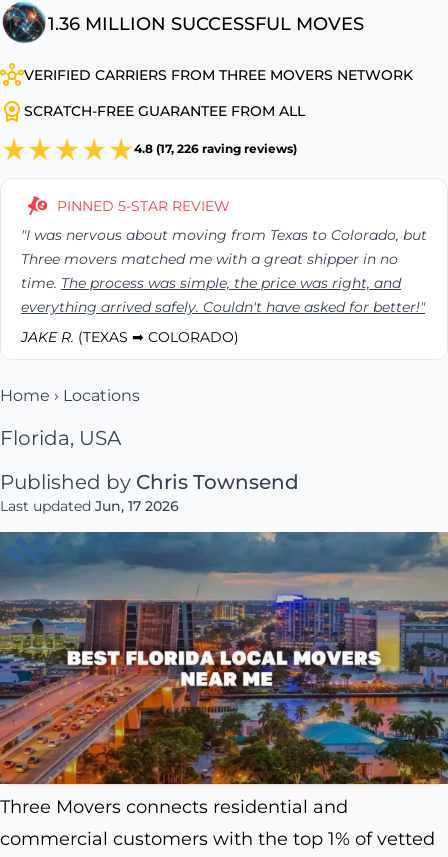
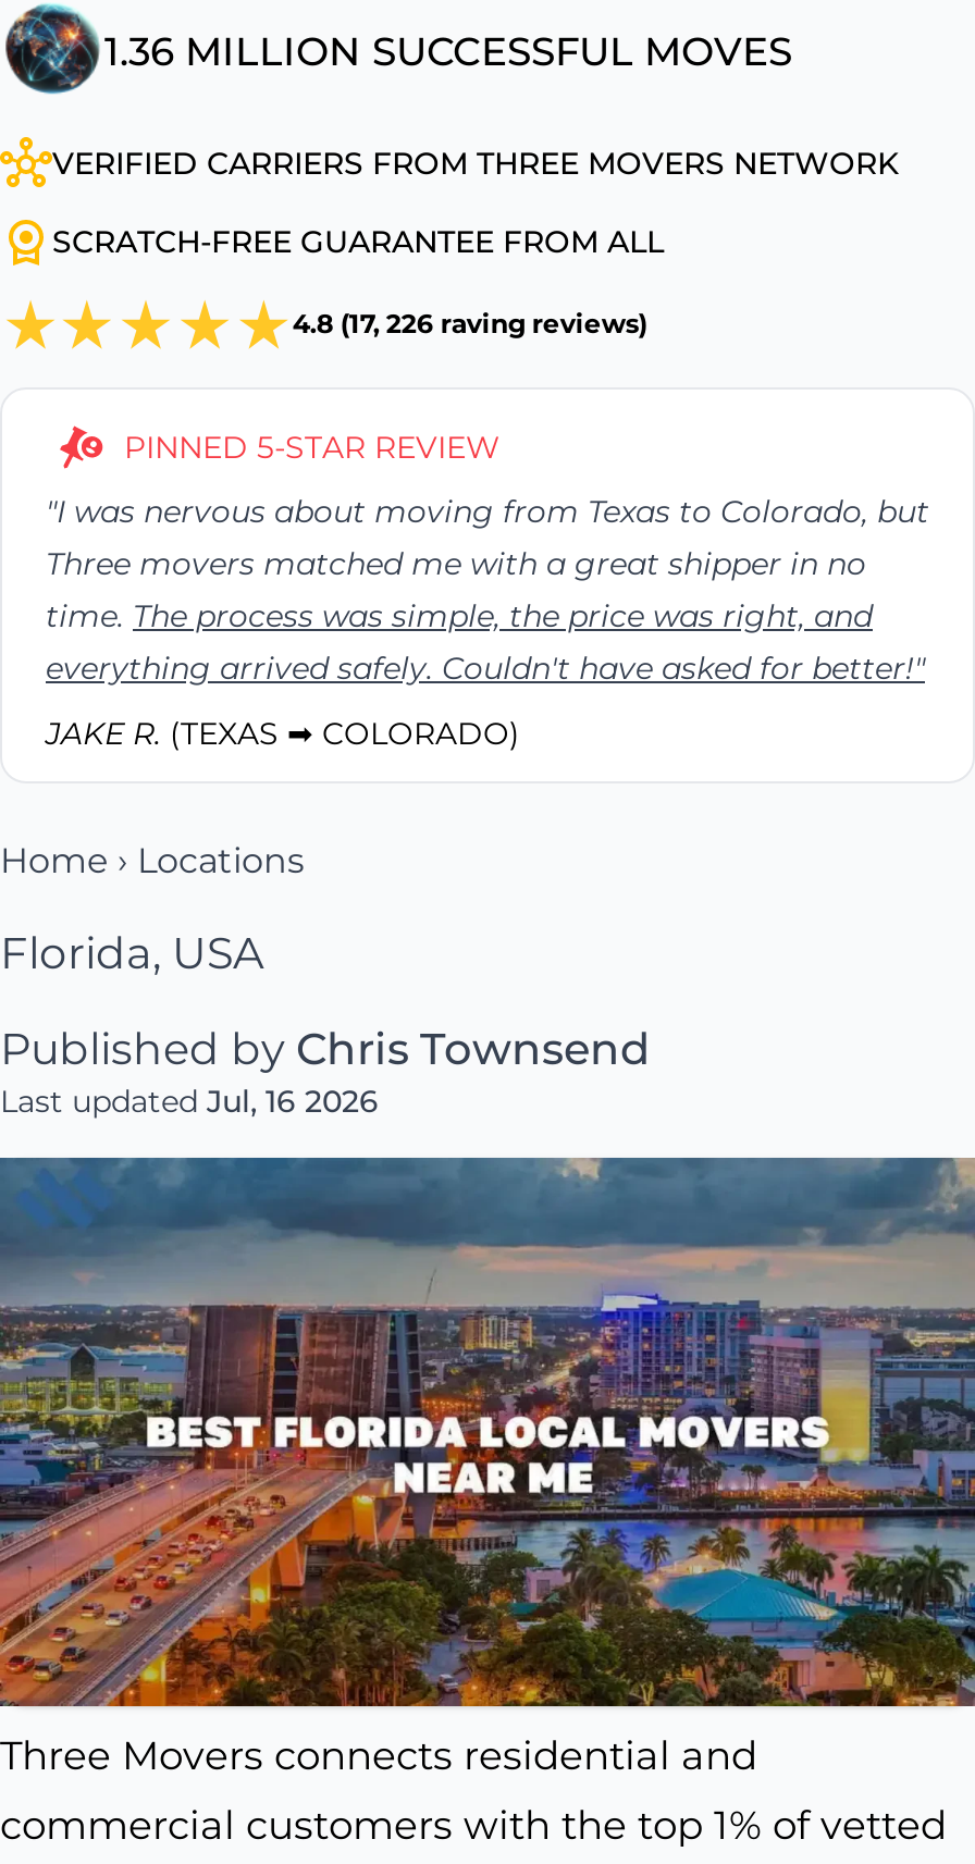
- Last updated Jun, 17 2026
+ Last updated Jul, 16 2026
